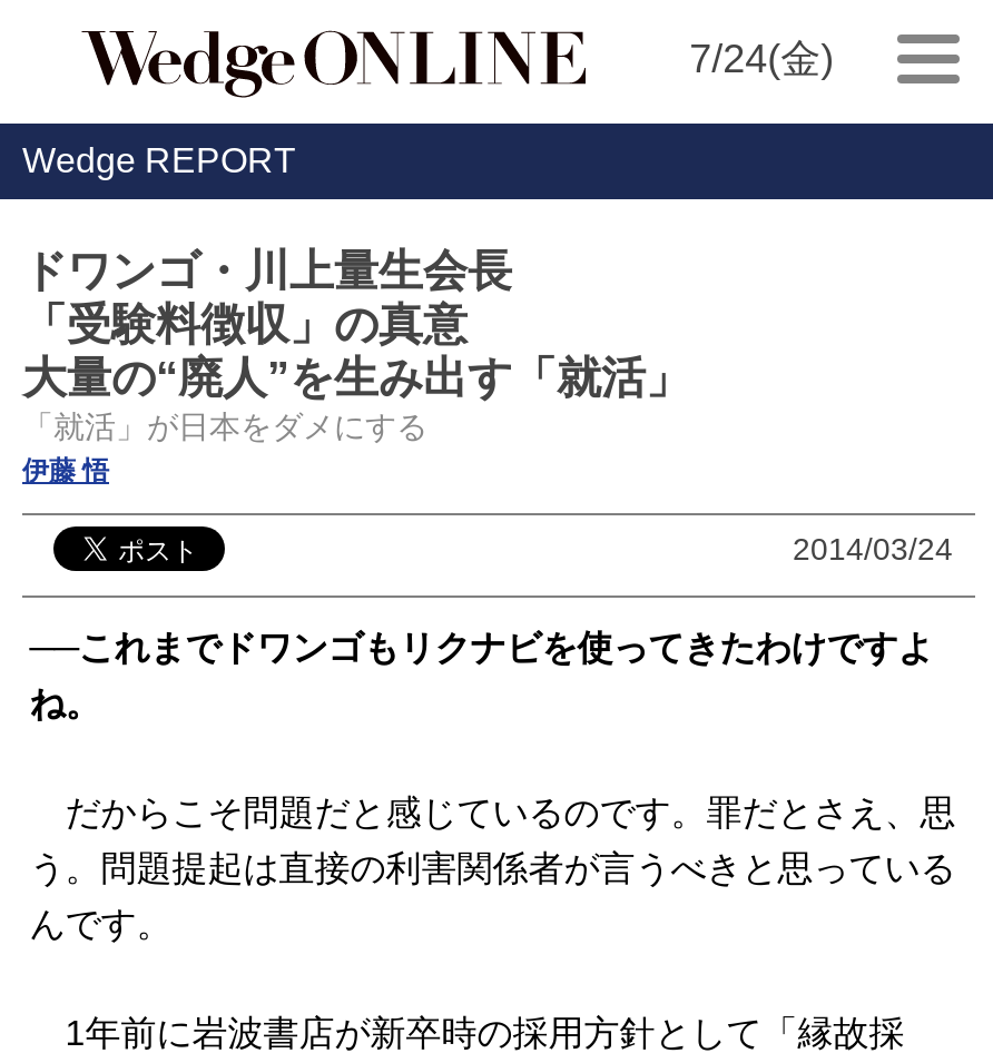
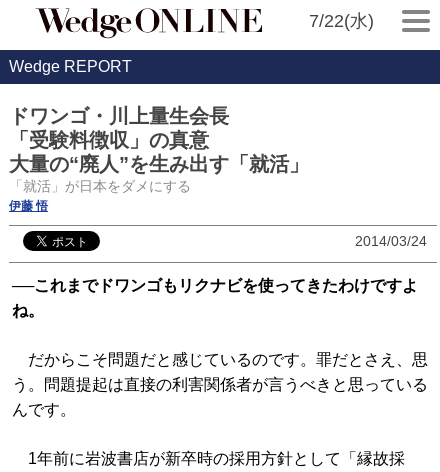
- 7/24(金)
+ 7/22(水)
